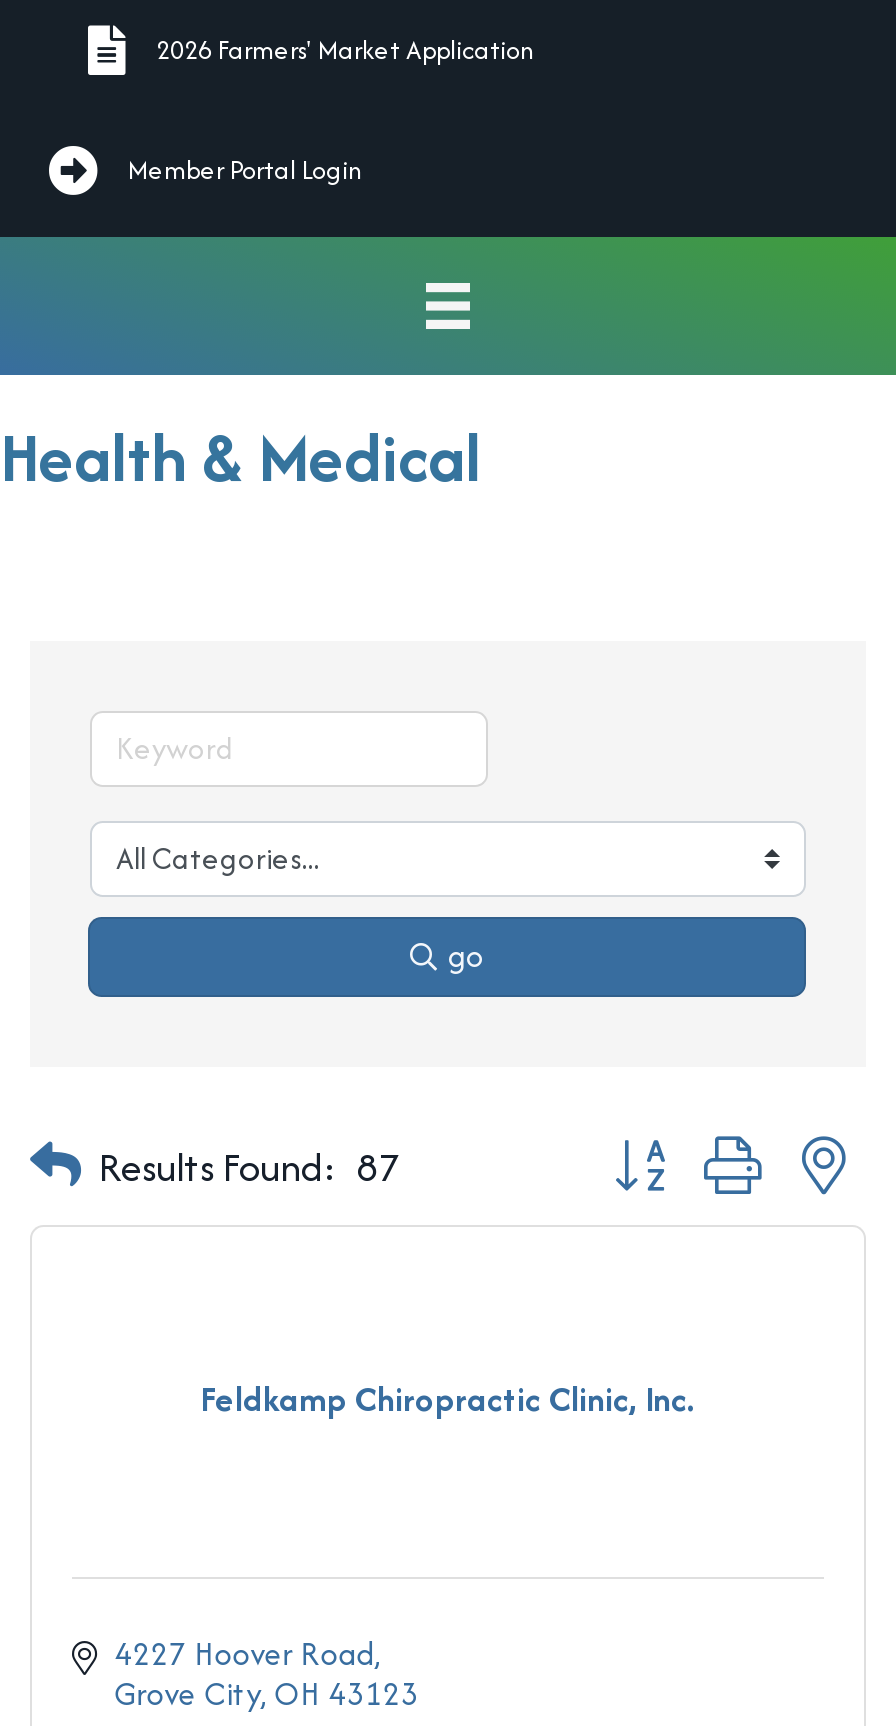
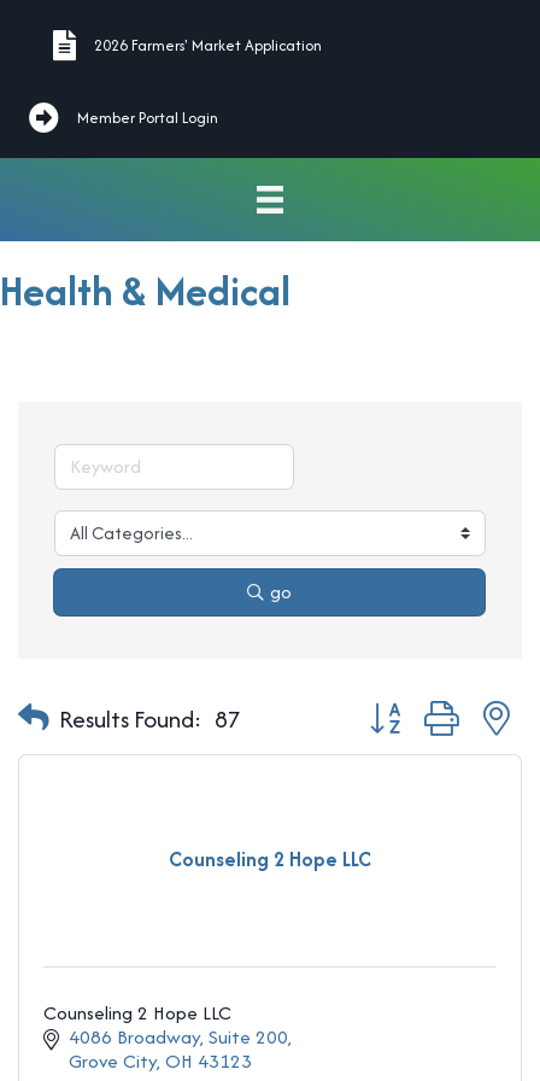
- Feldkamp Chiropractic Clinic, Inc.
+ Counseling 2 Hope LLC

- 4227 Hoover Road
+ Counseling 2 Hope LLC
+ 4086 Broadway Suite 200
